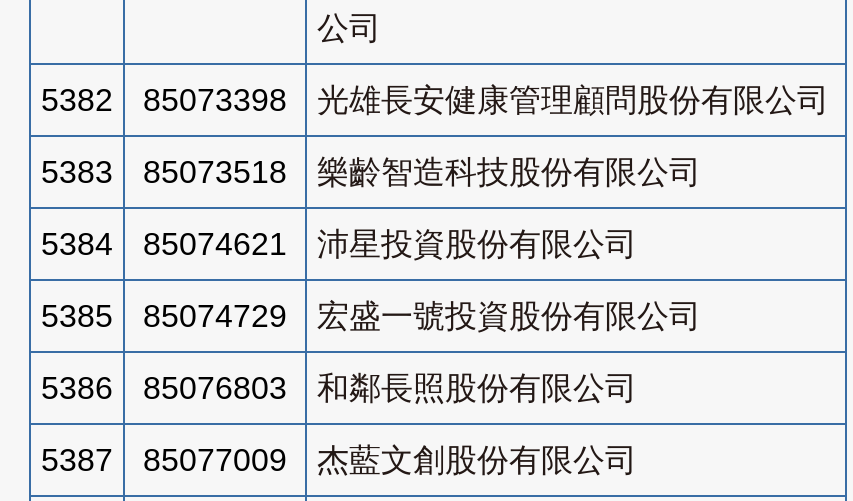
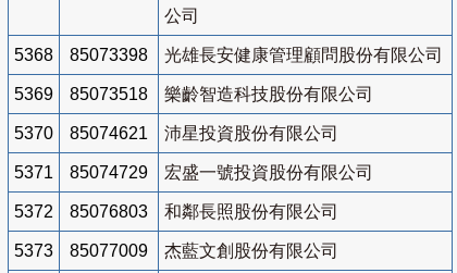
- 5382 85073398 光雄長安健康管理顧問股份有限公司
+ 5368 85073398 光雄長安健康管理顧問股份有限公司

- 5383 85073518 樂齡智造科技股份有限公司
+ 5369 85073518 樂齡智造科技股份有限公司

- 5384 85074621 沛星投資股份有限公司
+ 5370 85074621 沛星投資股份有限公司

- 5385 85074729 宏盛一號投資股份有限公司
+ 5371 85074729 宏盛一號投資股份有限公司

- 5386 85076803 和鄰長照股份有限公司
+ 5372 85076803 和鄰長照股份有限公司

- 5387 85077009 杰藍文創股份有限公司
+ 5373 85077009 杰藍文創股份有限公司
